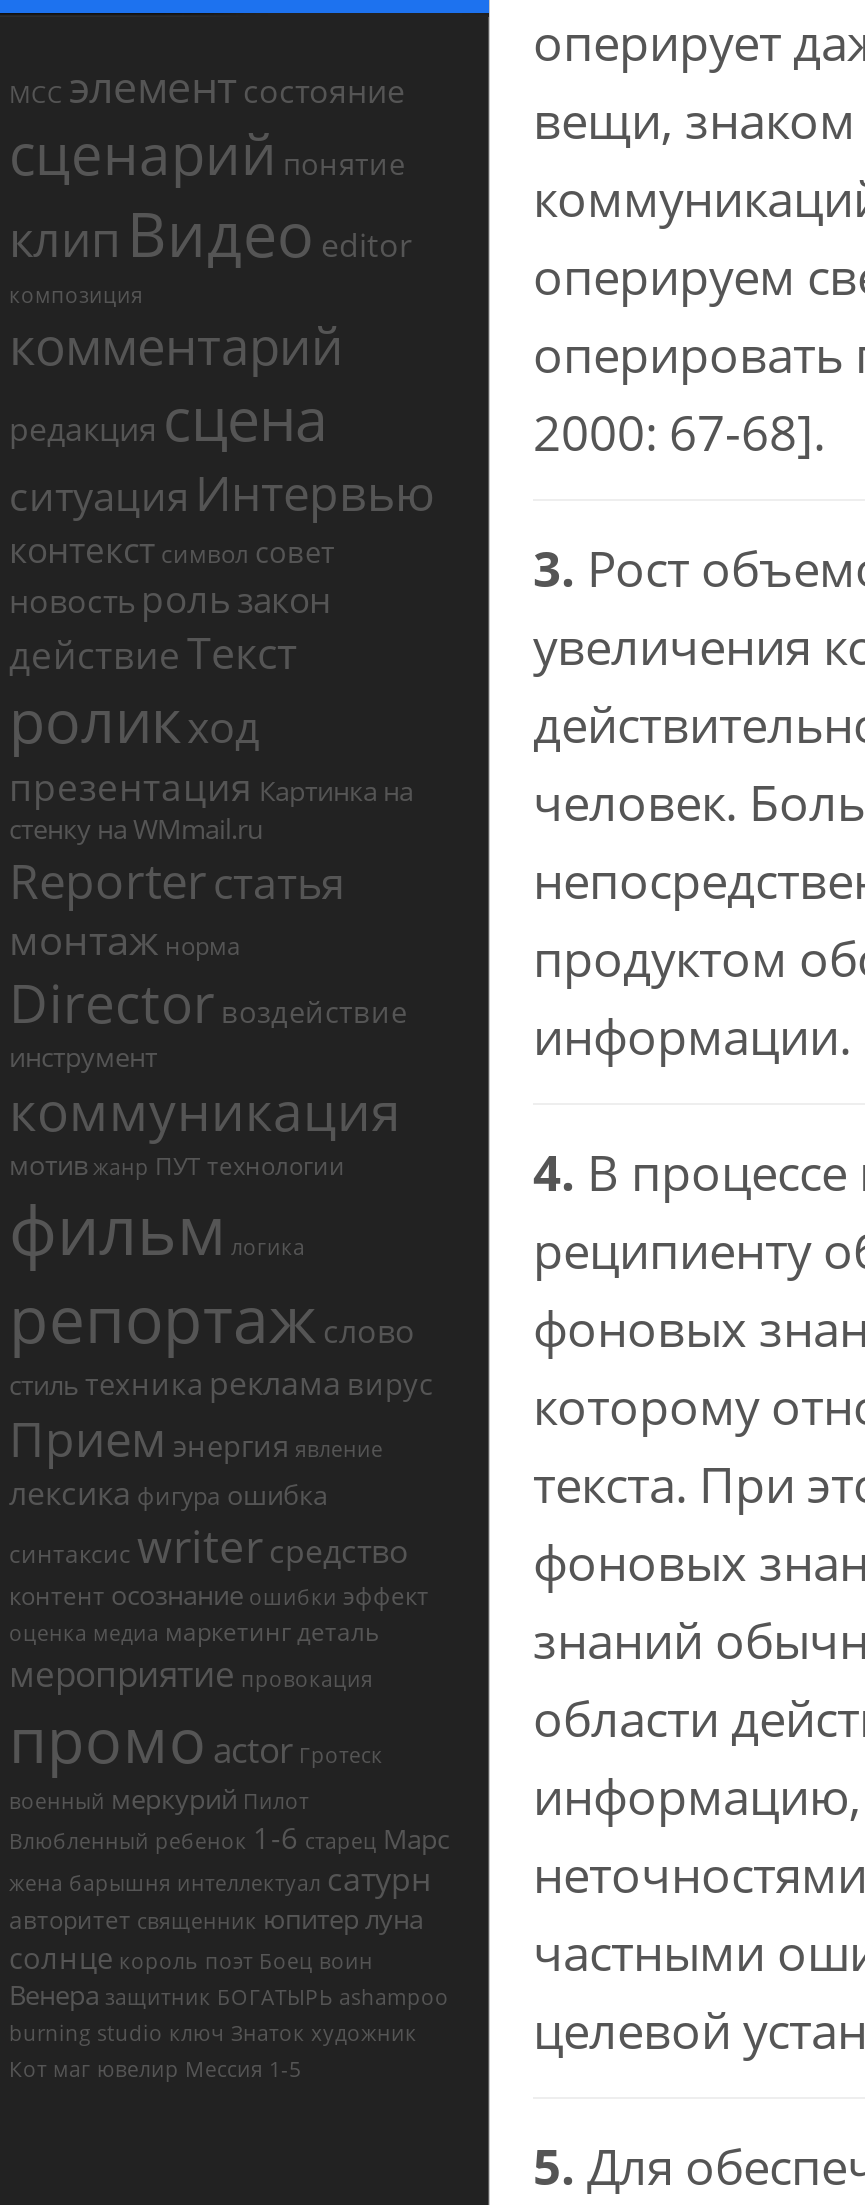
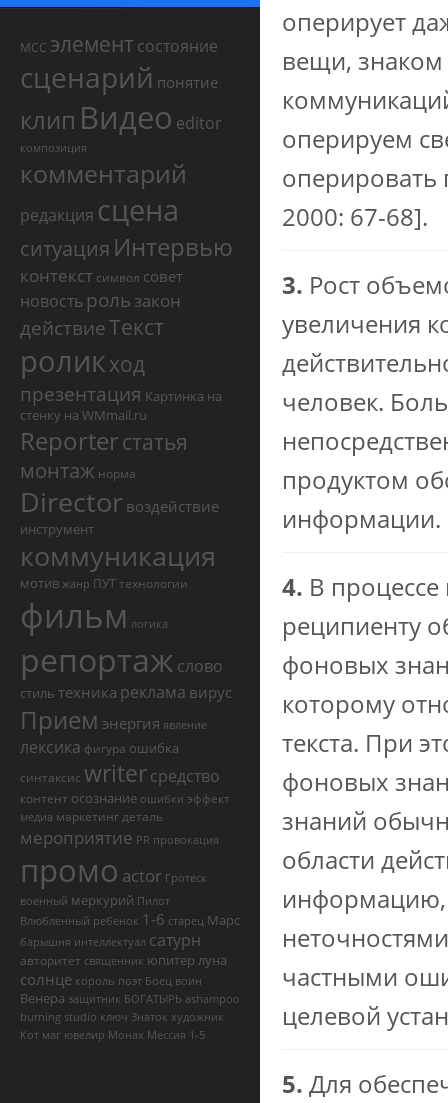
- оценка медиа маркетинг деталь
- мероприятие провокация
+ медиа маркетинг деталь
+ мероприятие PR провокация

- жена барышня интеллектуал сатурн
+ барышня интеллектуал сатурн

- Кот маг ювелир Мессия 1-5
+ Кот маг ювелир Монах Мессия 1-5
